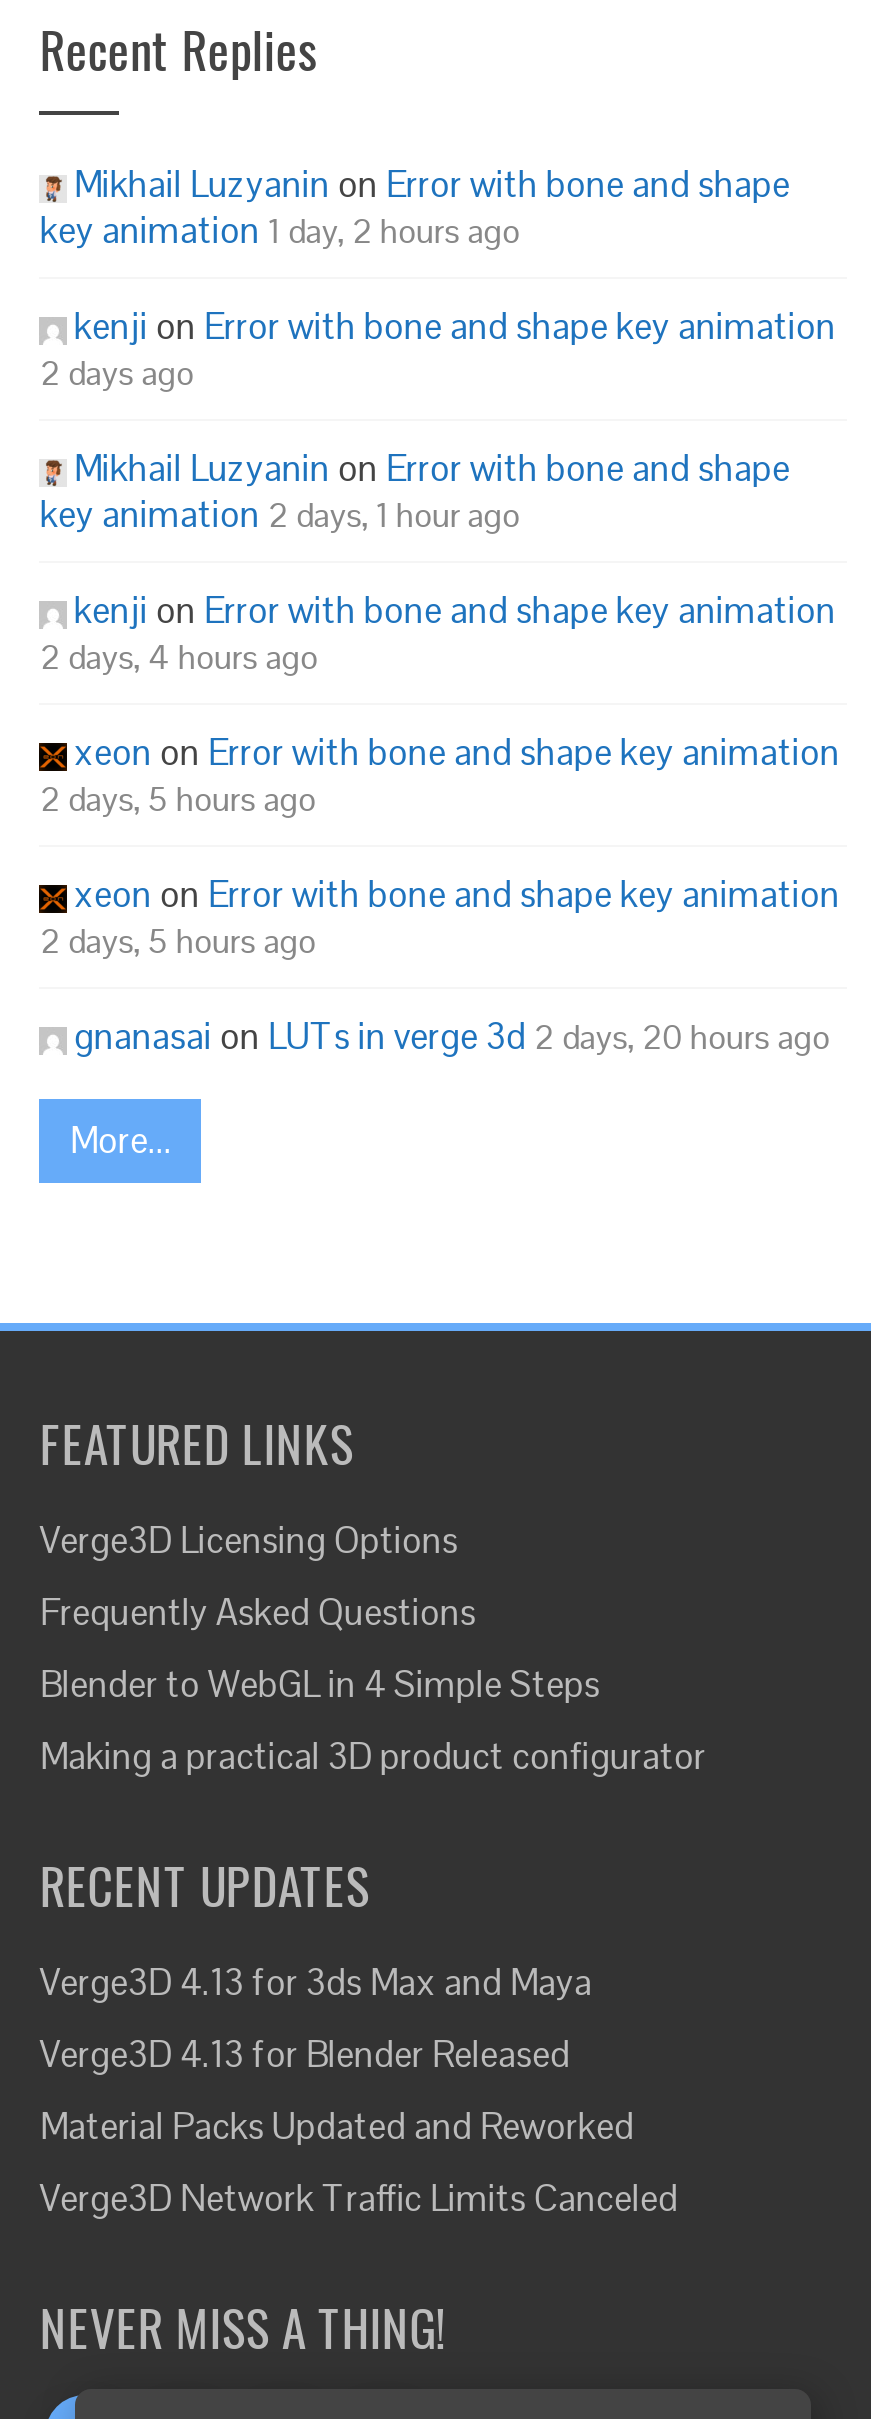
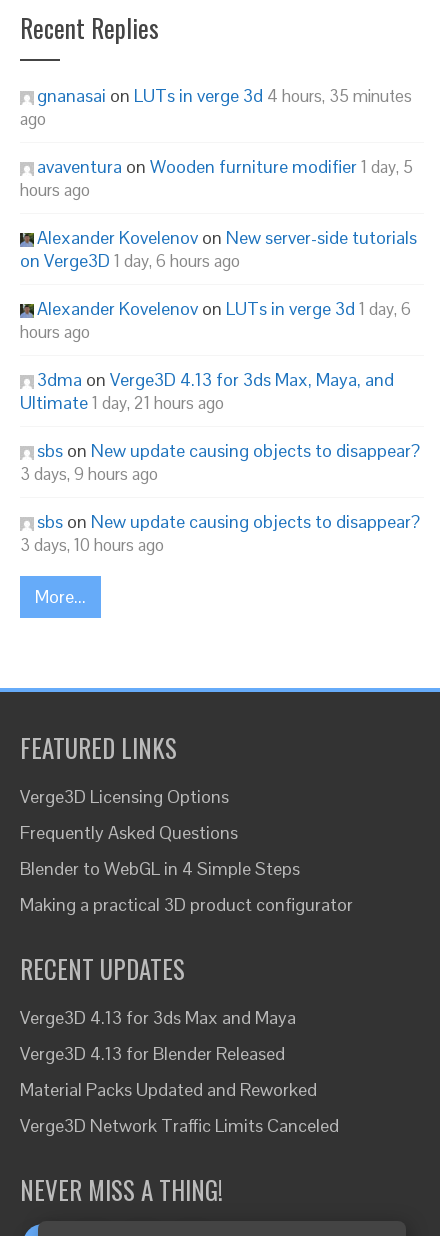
- Mikhail Luzyanin on Error with bone and shape
- key animation 1 day, 2 hours ago
+ gnanasai on LUTs in verge 3d 4 hours, 35 minutes
+ ago

- kenji on Error with bone and shape key animation
- 2 days ago
+ avaventura on Wooden furniture modifier 1 day, 5
+ hours ago

- Mikhail Luzyanin on Error with bone and shape
- key animation 2 days, 1 hour ago
+ Alexander Kovelenov on New server-side tutorials
+ on Verge3D 1 day, 6 hours ago

- kenji on Error with bone and shape key animation
- 2 days, 4 hours ago
+ Alexander Kovelenov on LUTs in verge 3d 1 day, 6
+ hours ago

- xeon on Error with bone and shape key animation
- 2 days, 5 hours ago
+ 3dma on Verge3D 4.13 for 3ds Max, Maya, and
+ Ultimate 1 day, 21 hours ago

- xeon on Error with bone and shape key animation
- 2 days, 5 hours ago
+ sbs on New update causing objects to disappear?
+ 3 days, 9 hours ago

- gnanasai on LUTs in verge 3d 2 days, 20 hours ago
+ sbs on New update causing objects to disappear?
+ 3 days, 10 hours ago
